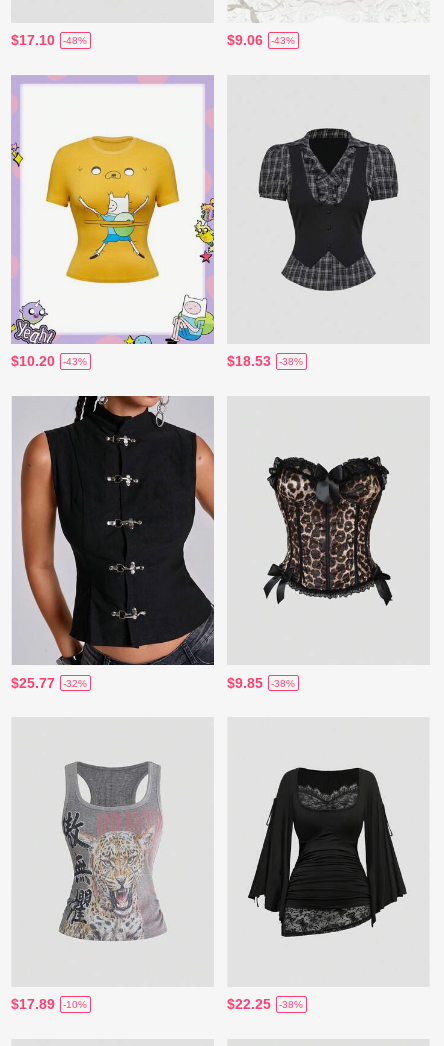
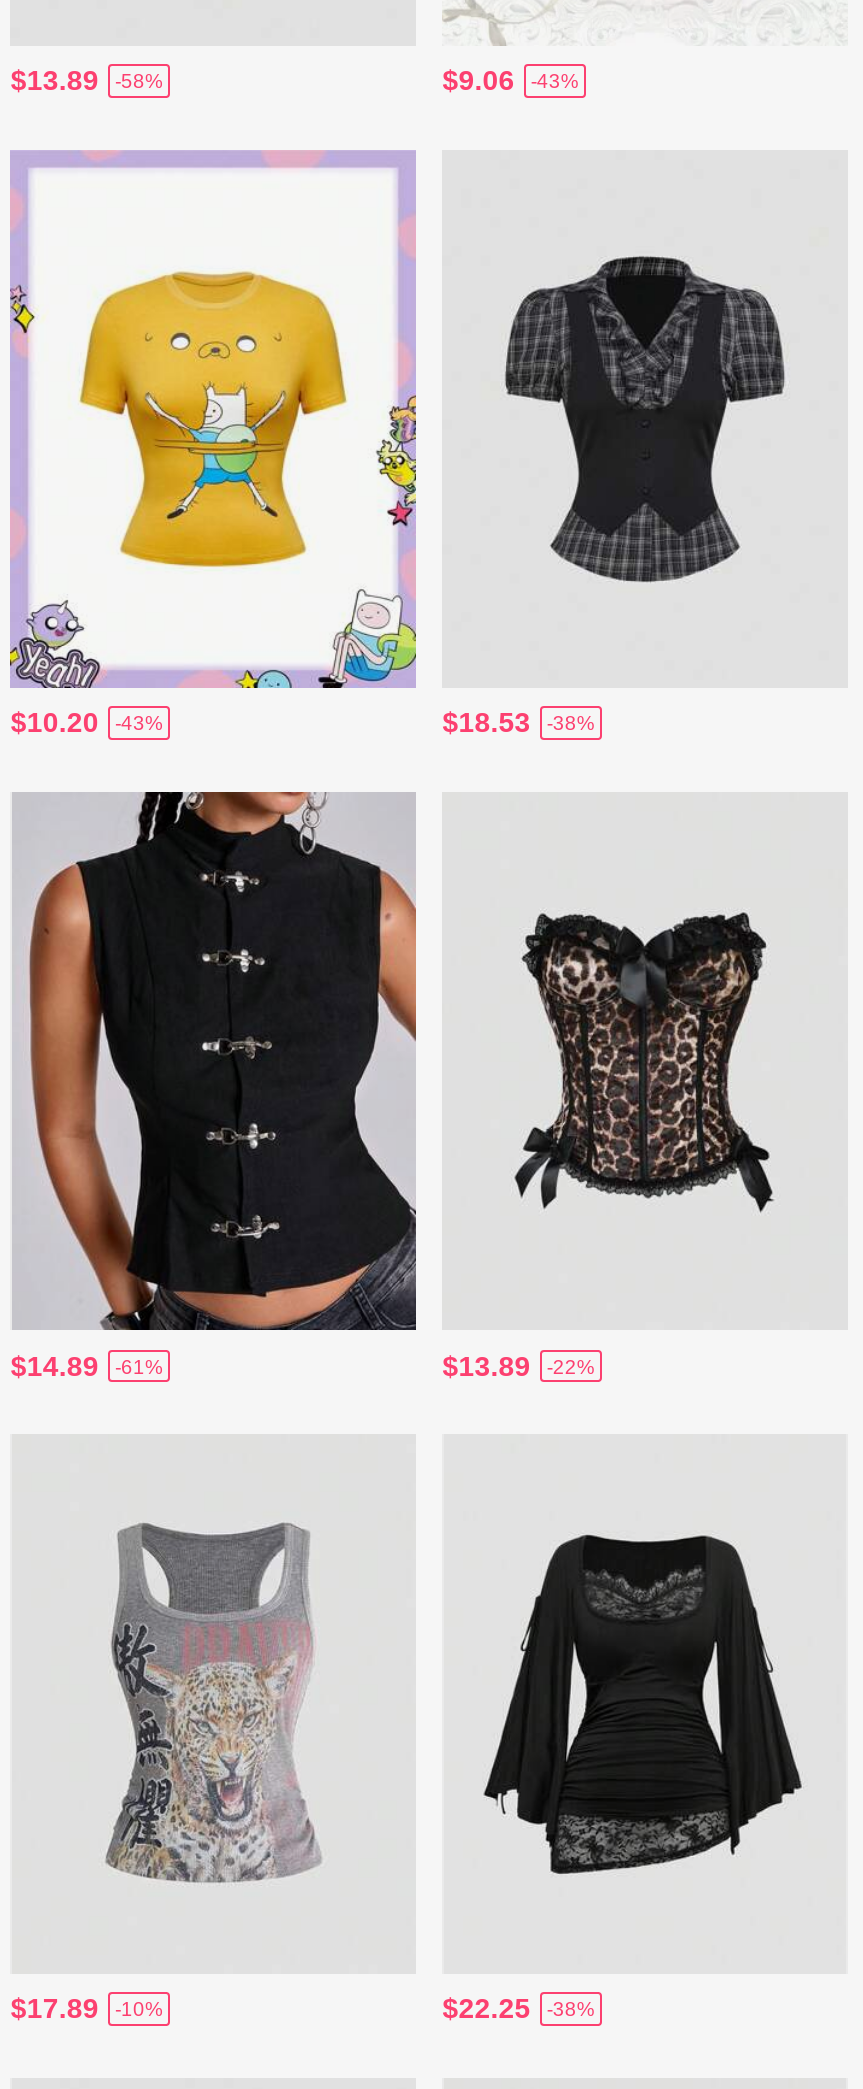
- $17.10
+ $13.89

- -48%
+ -58%

- $25.77
+ $14.89

- -32%
+ -61%

- $9.85
+ $13.89

- -38%
+ -22%
